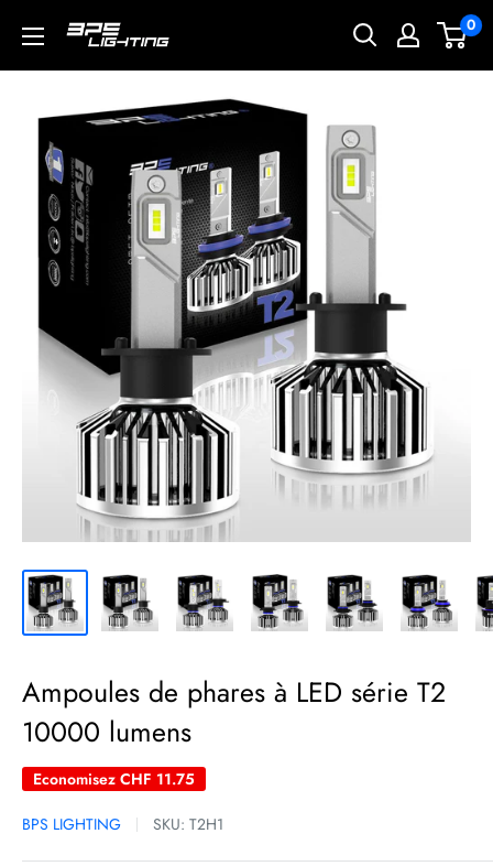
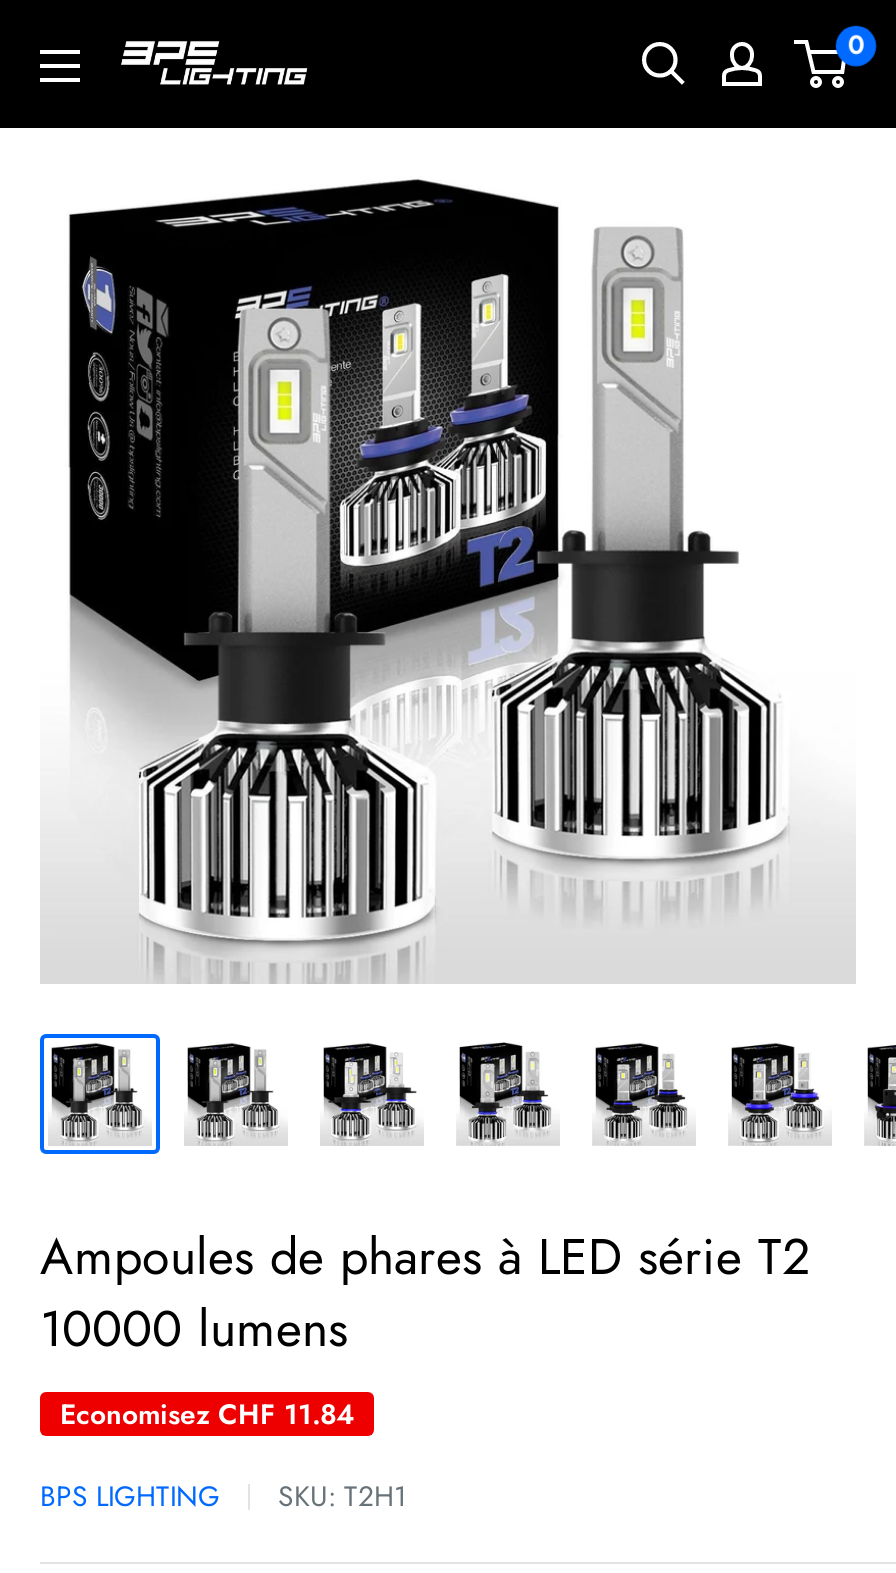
- Economisez CHF 11.75
+ Economisez CHF 11.84
